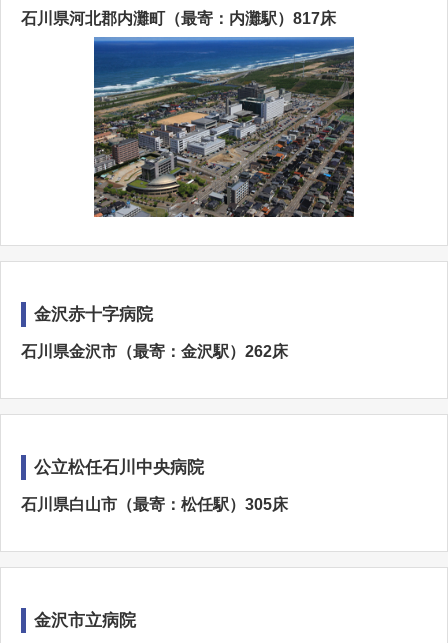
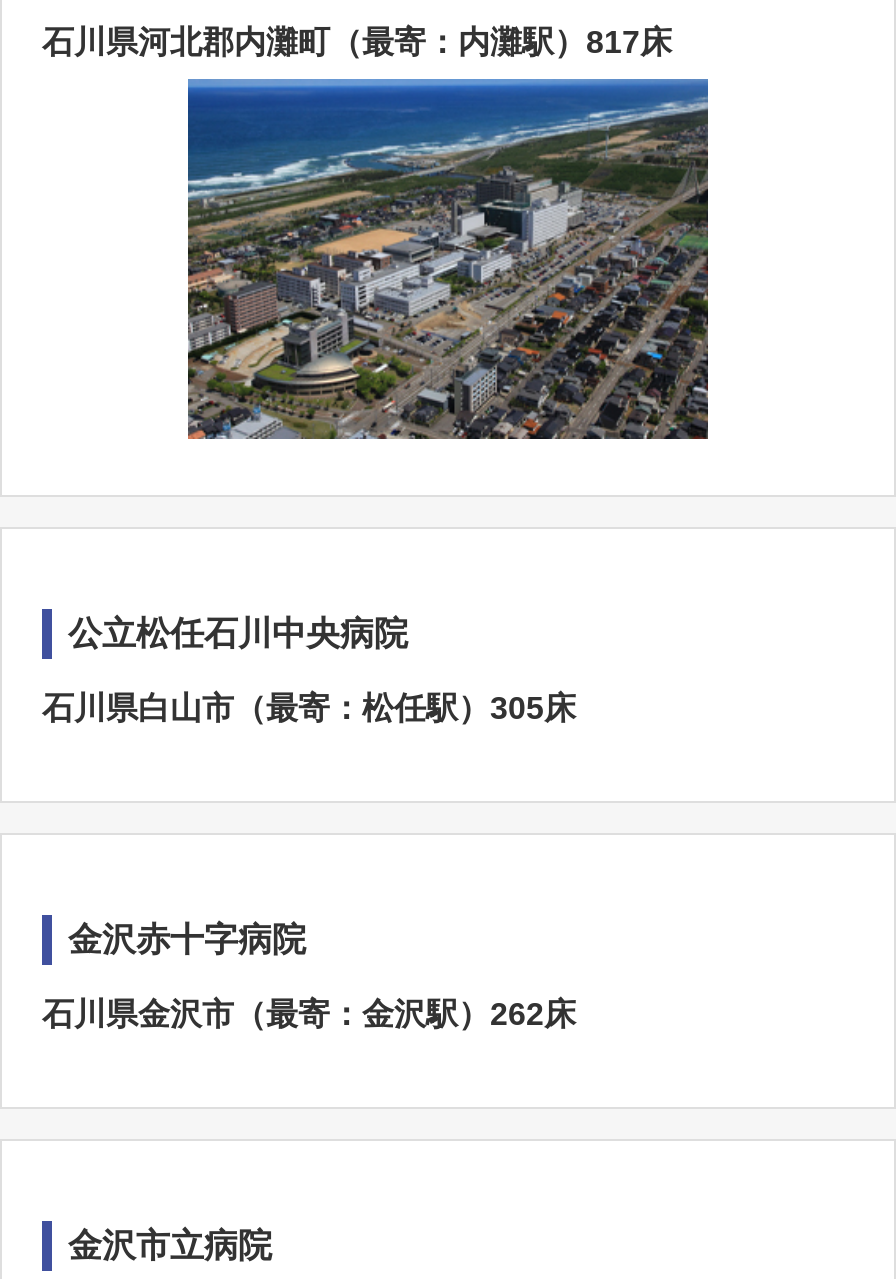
moved down: 金沢赤十字病院 | 石川県金沢市（最寄：金沢駅）262床

moved up: 公立松任石川中央病院 | 石川県白山市（最寄：松任駅）305床
